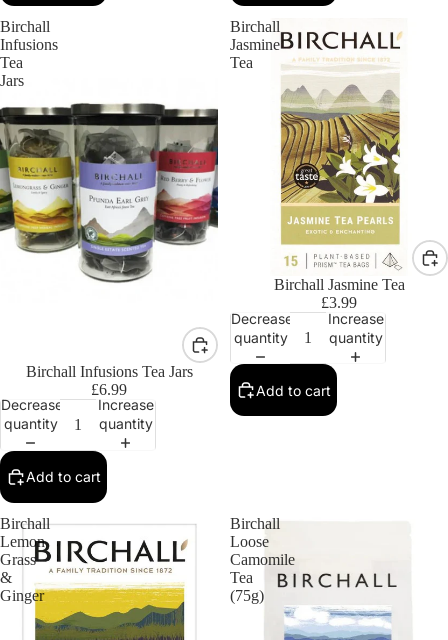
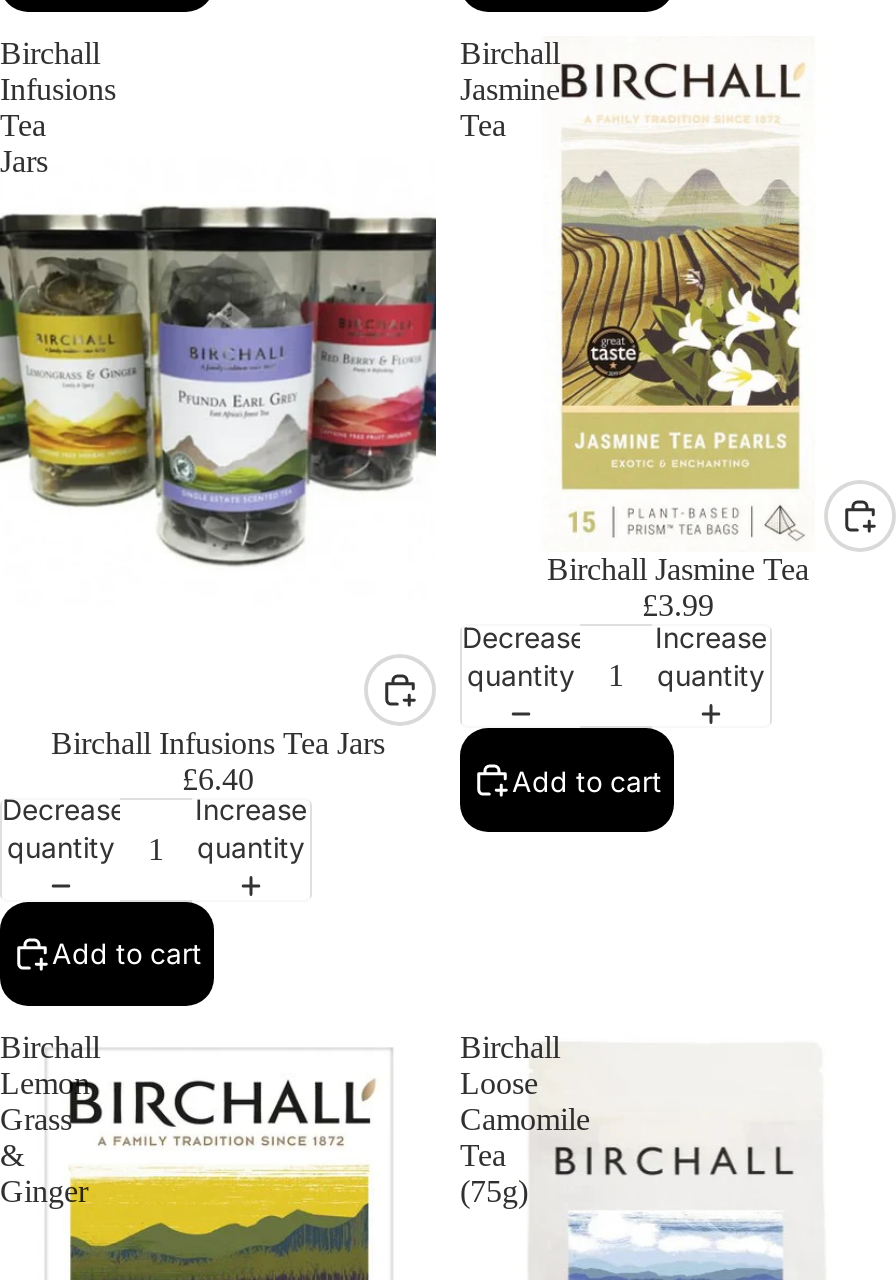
- £6.99
+ £6.40
